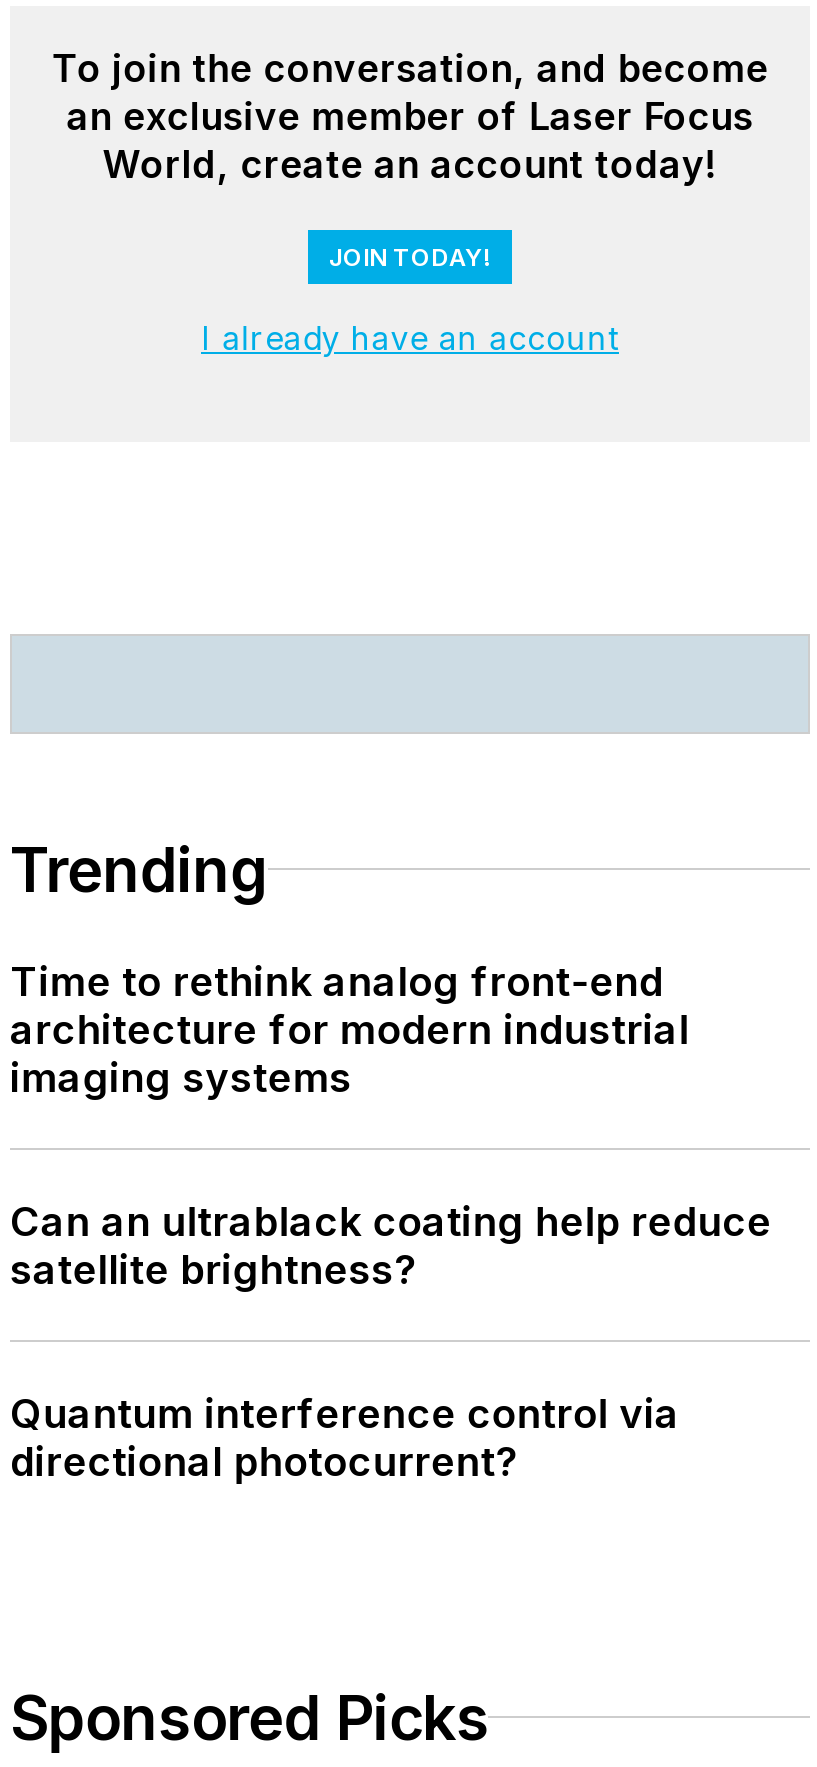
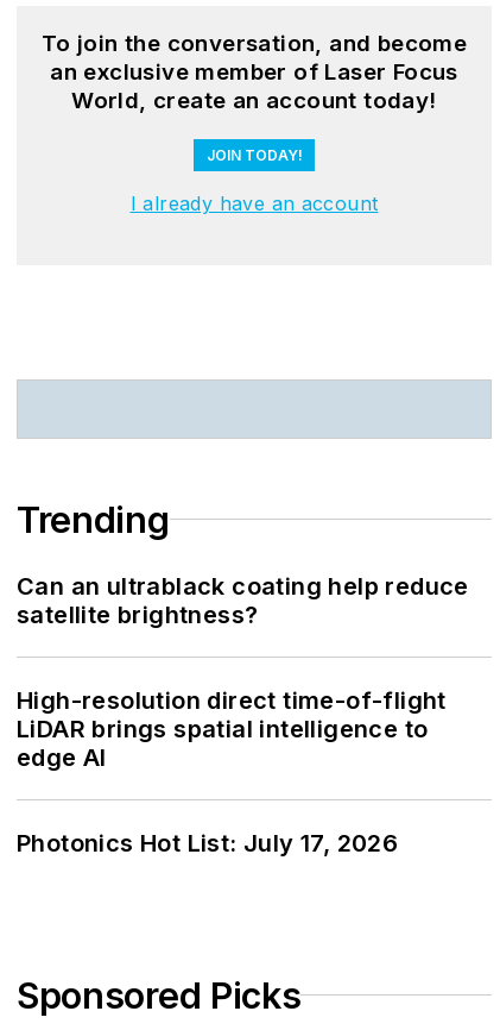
- Time to rethink analog front-end
- architecture for modern industrial
- imaging systems

moved up: Can an ultrablack coating help reduce | satellite brightness?

- Quantum interference control via
- directional photocurrent?
+ High-resolution direct time-of-flight
+ LiDAR brings spatial intelligence to
+ edge AI
+ Photonics Hot List: July 17, 2026
